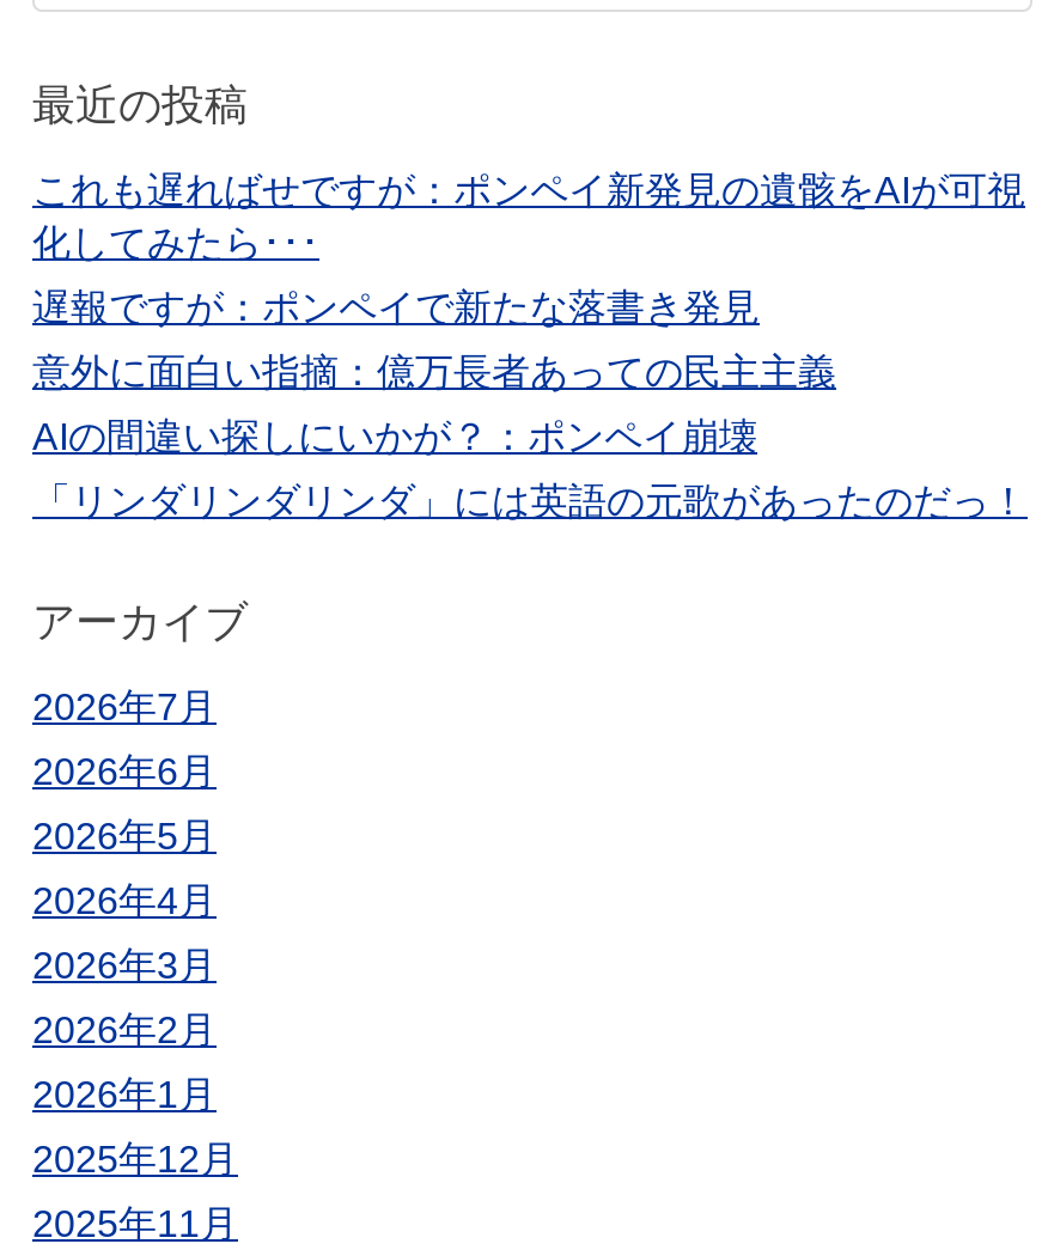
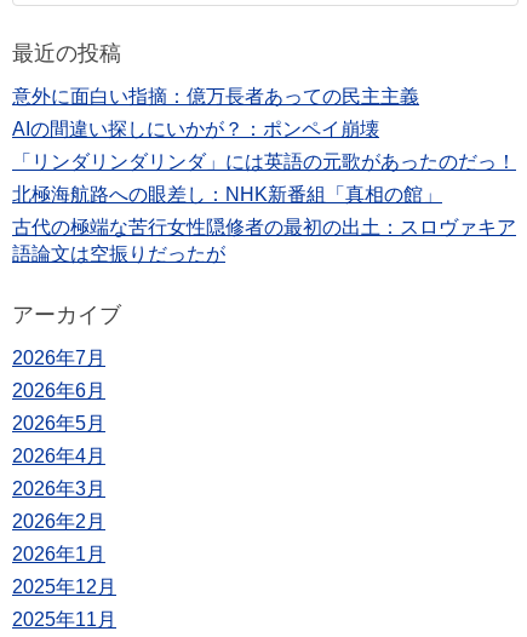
- これも遅ればせですが：ポンペイ新発見の遺骸をAIが可視
- 化してみたら･･･
- 遅報ですが：ポンペイで新たな落書き発見

moved up: 意外に面白い指摘：億万長者あっての民主主義 | AIの間違い探しにいかが？：ポンペイ崩壊

+ 北極海航路への眼差し：NHK新番組「真相の館」
+ 古代の極端な苦行女性隠修者の最初の出土：スロヴァキア
+ 語論文は空振りだったが
